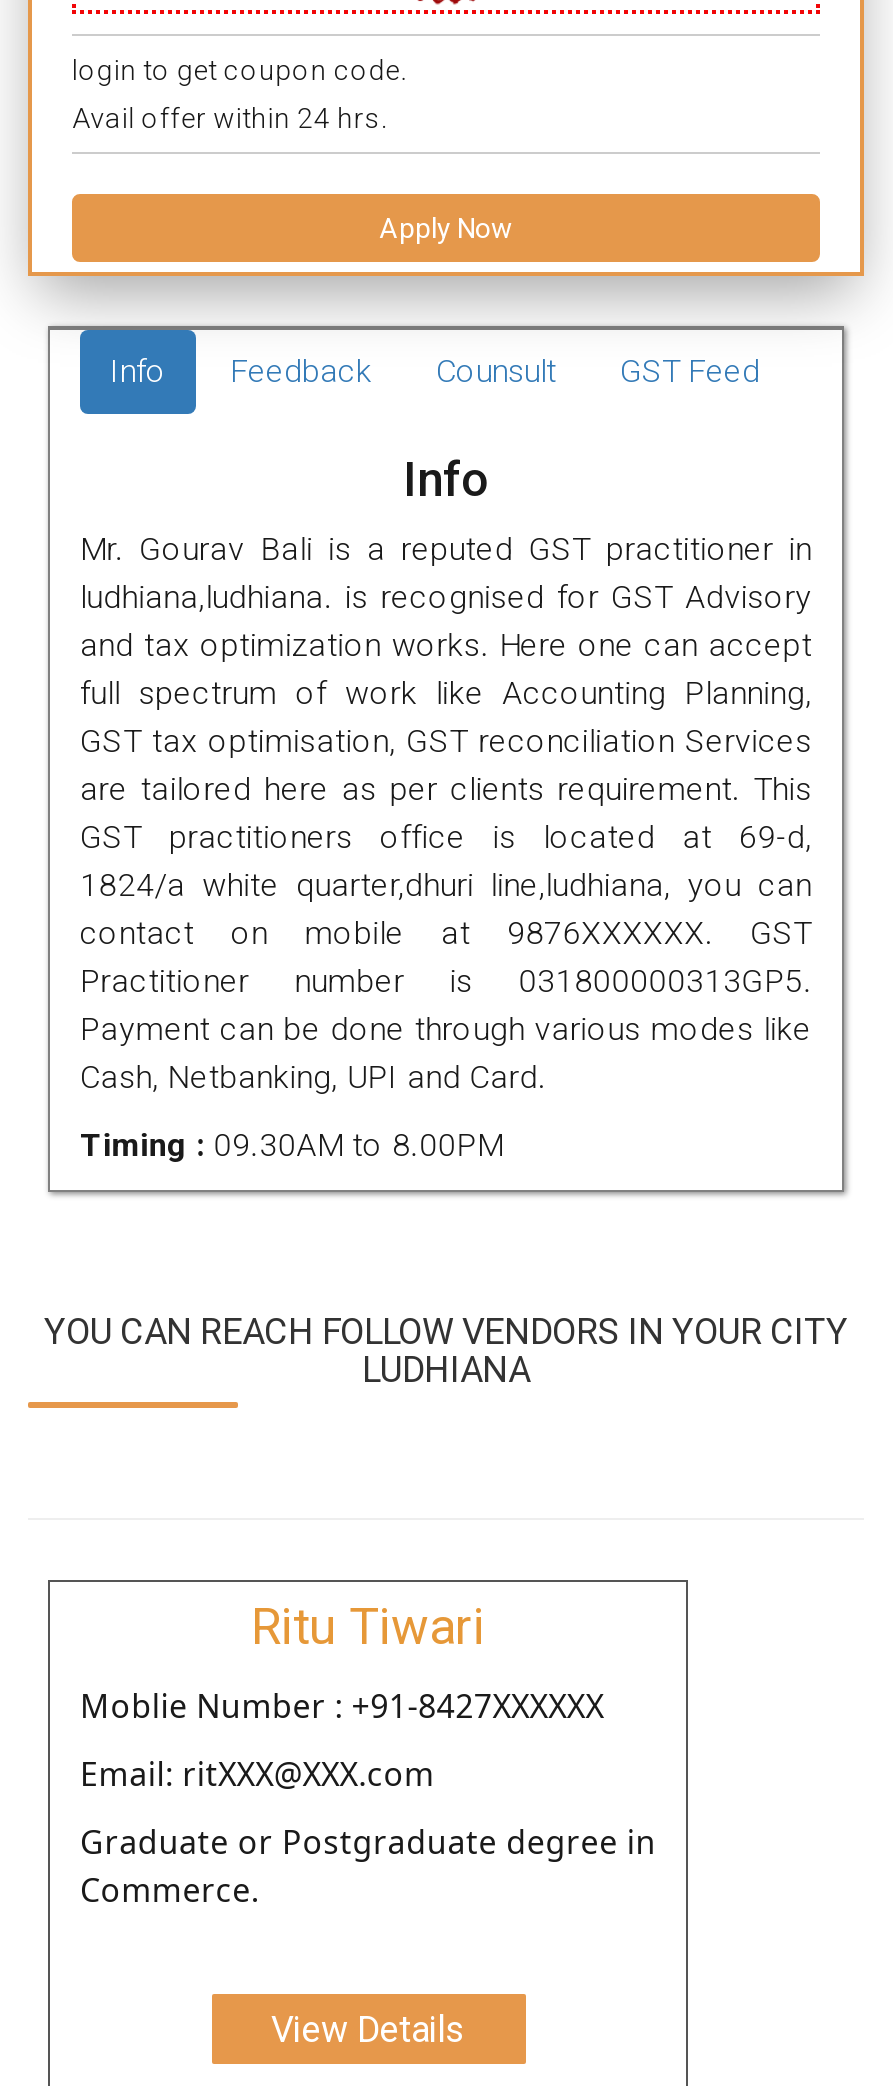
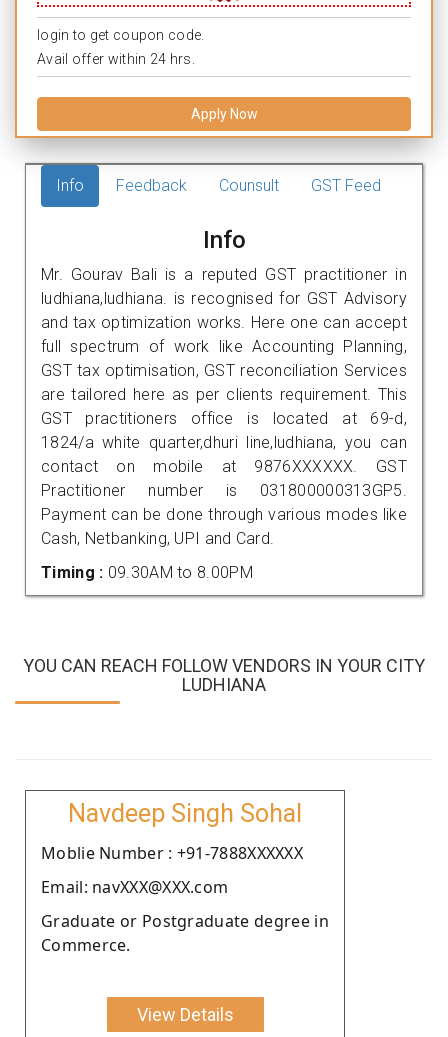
- Ritu Tiwari
+ Navdeep Singh Sohal

- Moblie Number : +91-8427XXXXXX
+ Moblie Number : +91-7888XXXXXX

- Email: ritXXX@XXX.com
+ Email: navXXX@XXX.com
